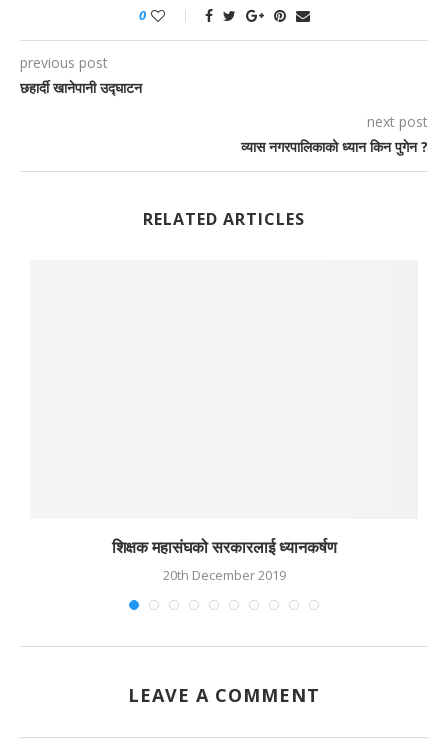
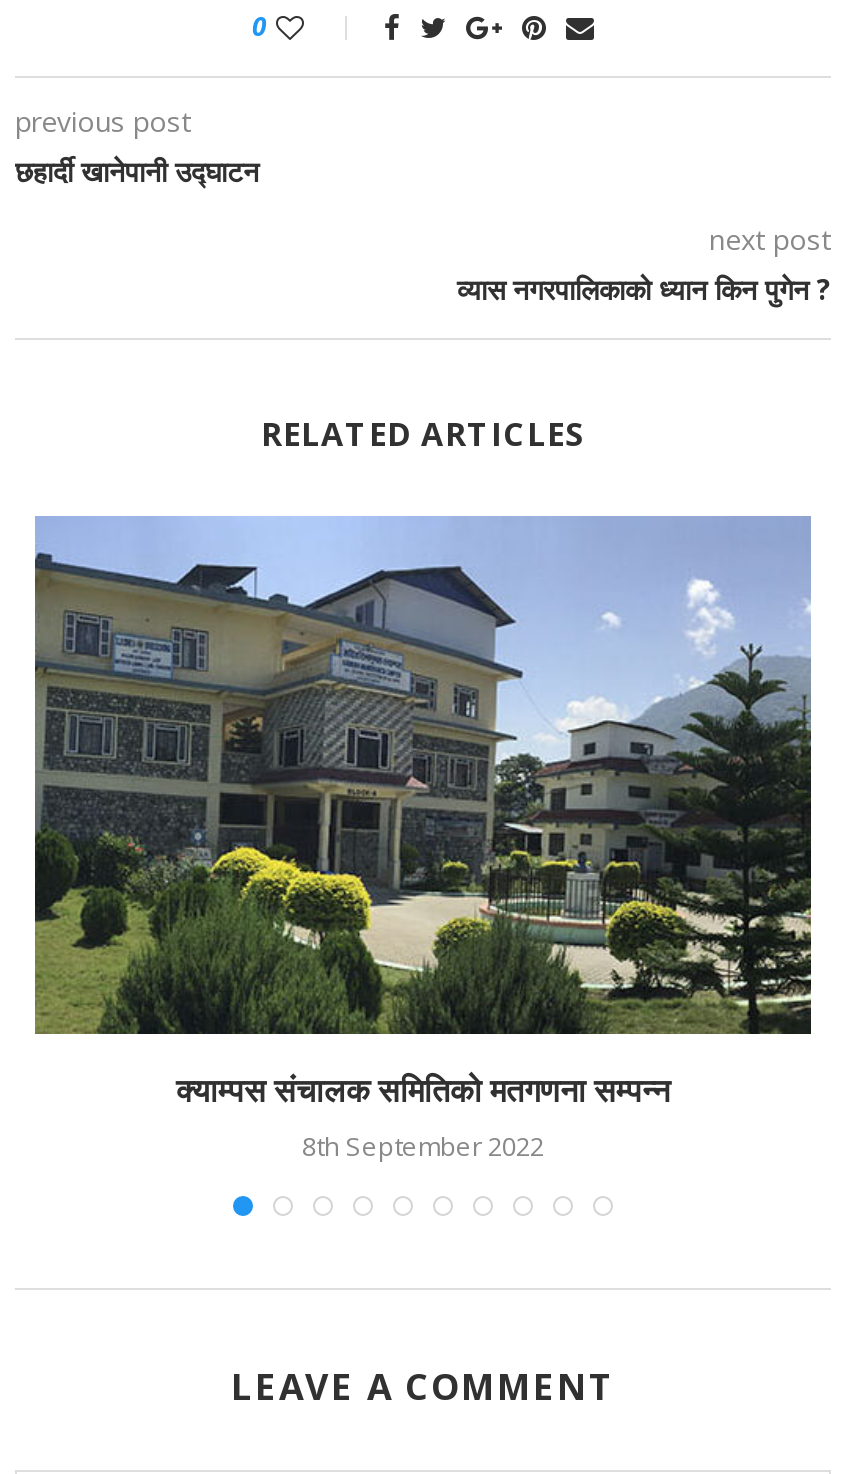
+ [image]

- शिक्षक महासंघको सरकारलाई ध्यानकर्षण
- 20th December 2019
+ क्याम्पस संचालक समितिको मतगणना सम्पन्न
+ 8th September 2022
